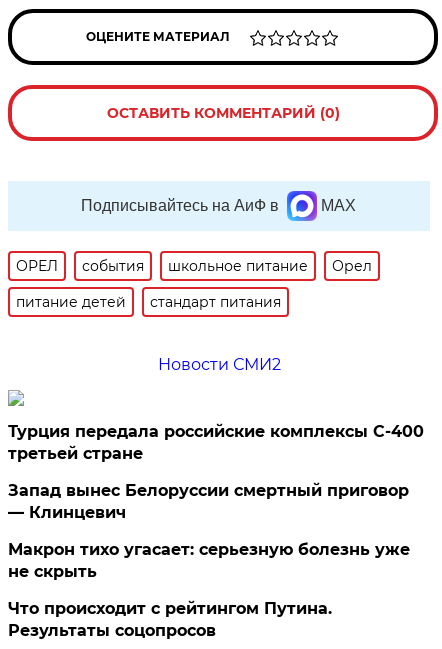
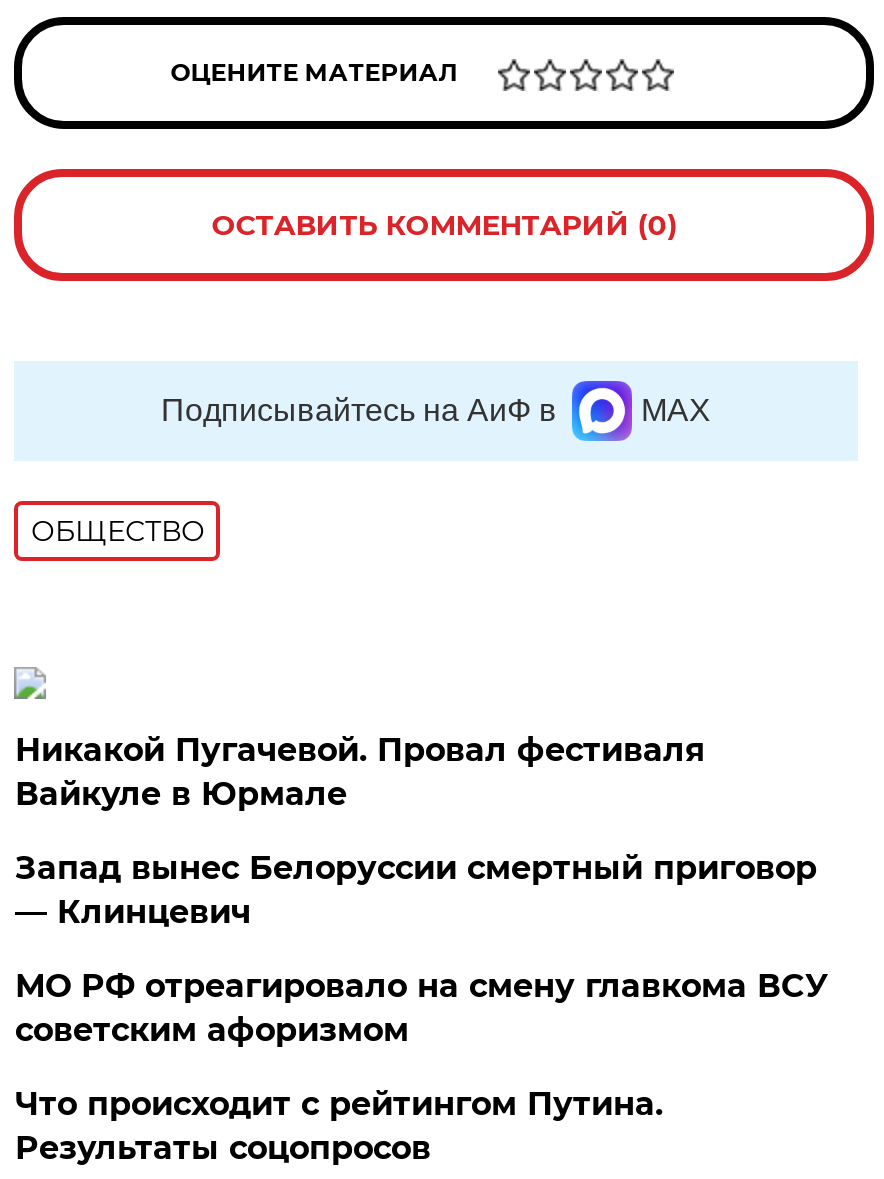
- ОРЕЛ
- события
- школьное питание
- Орел
- питание детей
- стандарт питания
- Новости СМИ2
+ ОБЩЕСТВО

- Турция передала российские комплексы С-400
- третьей стране
+ Никакой Пугачевой. Провал фестиваля
+ Вайкуле в Юрмале

- Макрон тихо угасает: серьезную болезнь уже
- не скрыть
+ МО РФ отреагировало на смену главкома ВСУ
+ советским афоризмом
